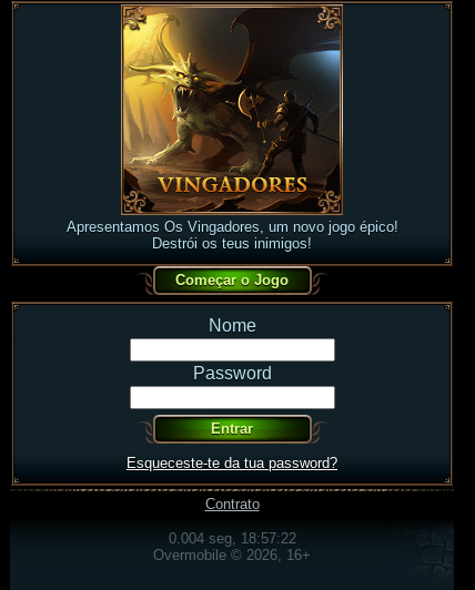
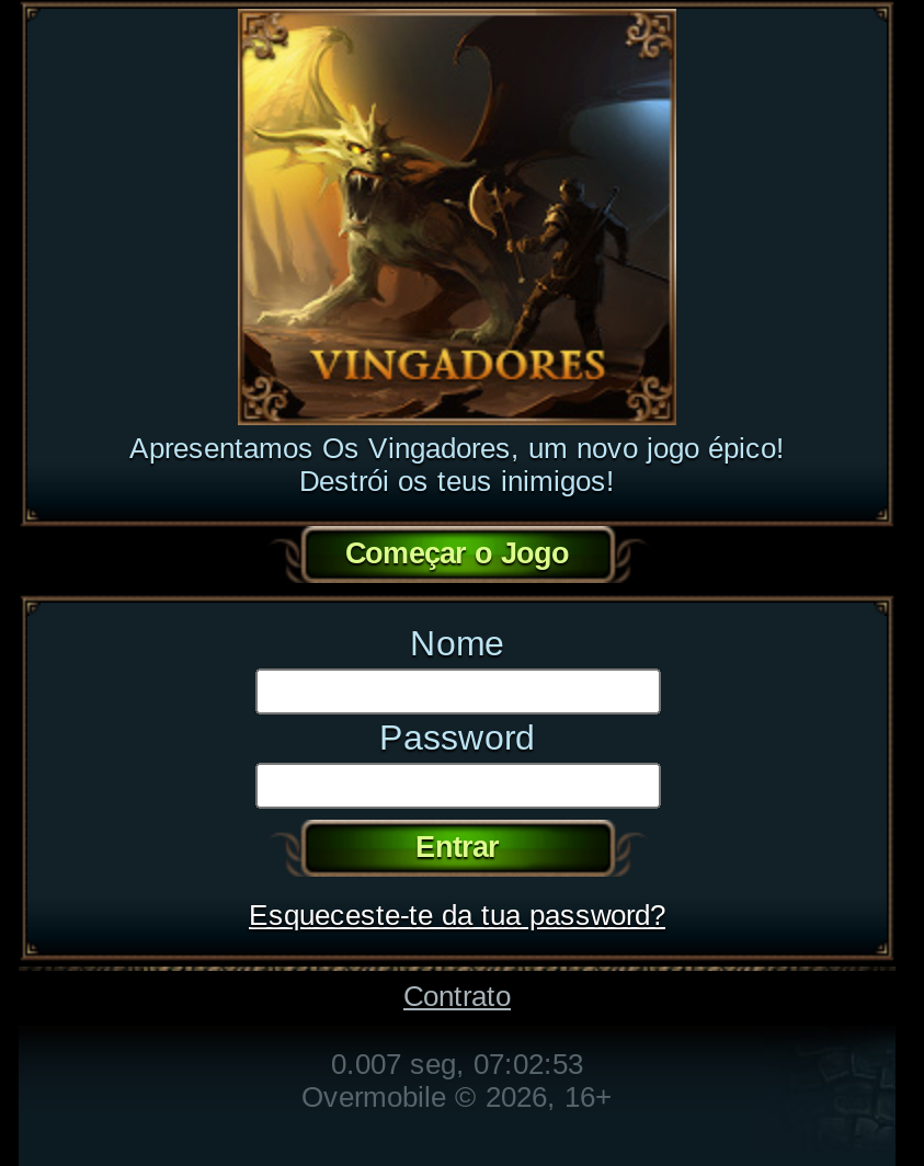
- 0.004 seg, 18:57:22
+ 0.007 seg, 07:02:53
